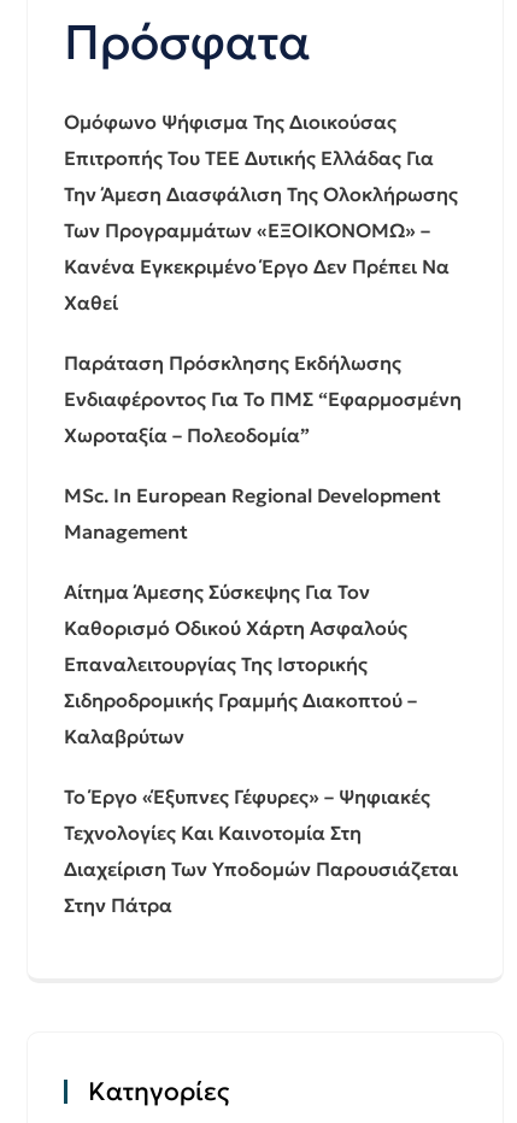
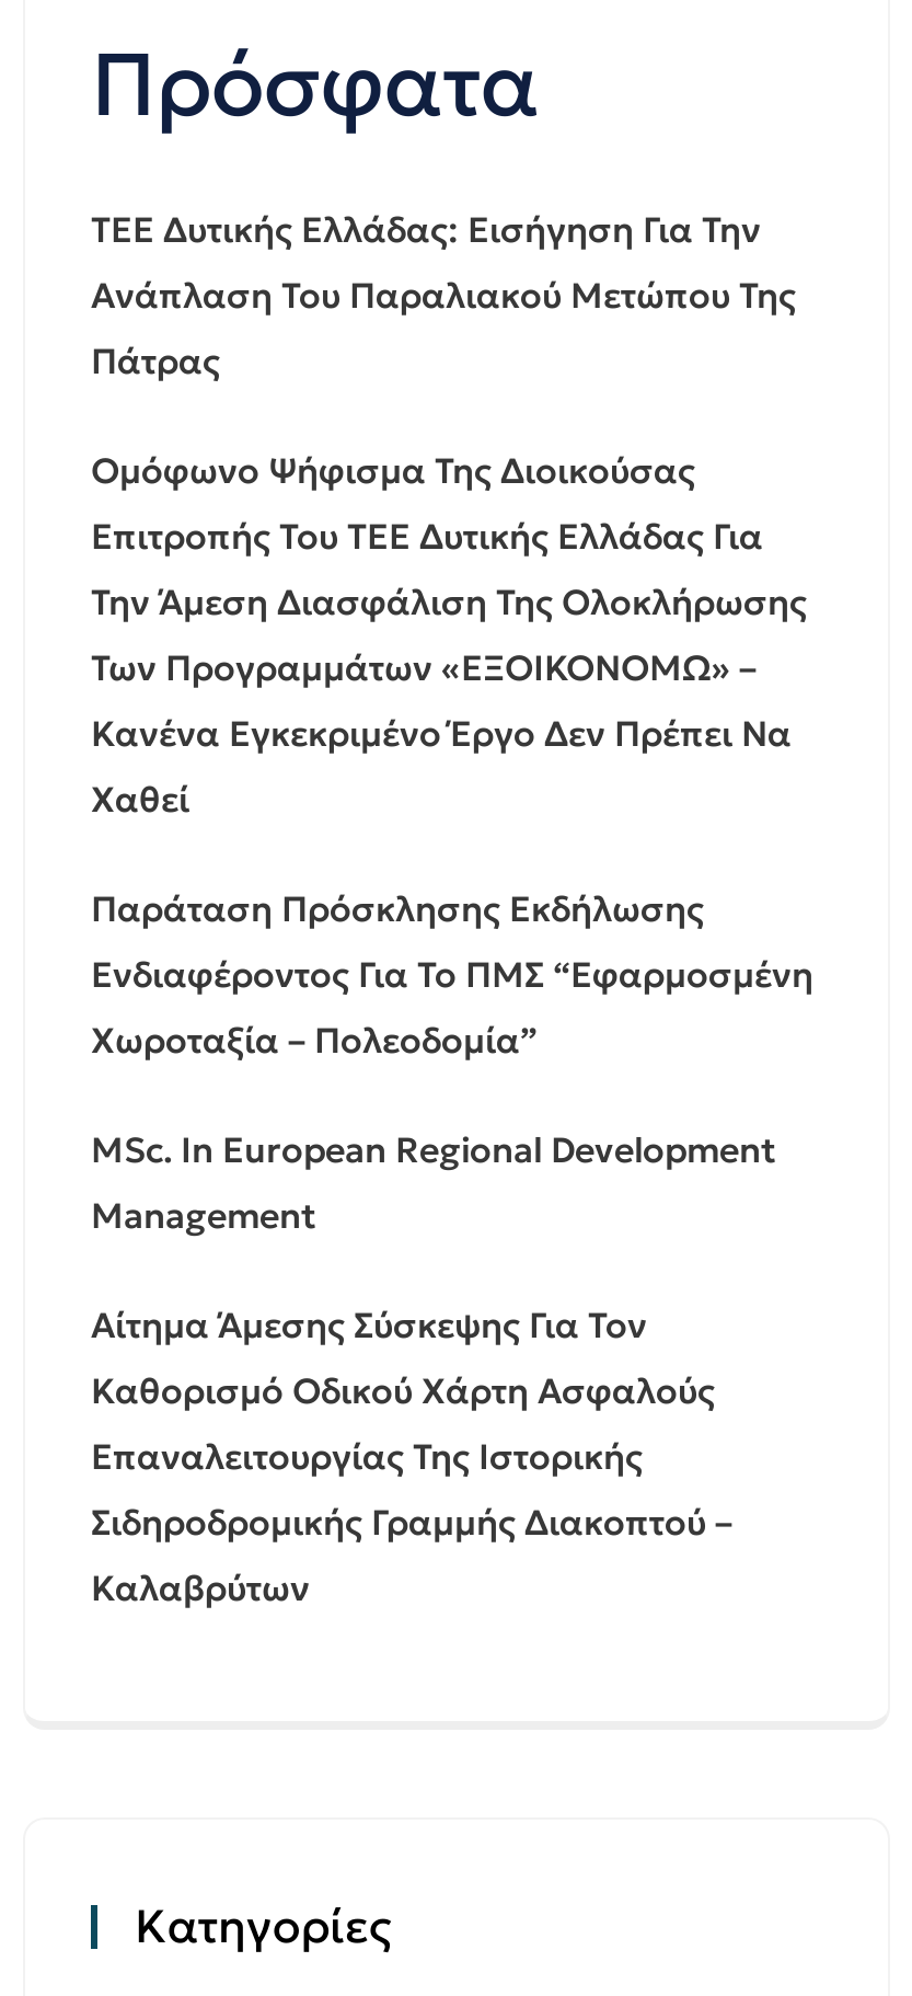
+ ΤΕΕ Δυτικής Ελλάδας: Εισήγηση Για Την
+ Ανάπλαση Του Παραλιακού Μετώπου Της
+ Πάτρας

moved down: Ομόφωνο Ψήφισμα Της Διοικούσας | Επιτροπής Του ΤΕΕ Δυτικής Ελλάδας Για | Την Άμεση Διασφάλιση Της Ολοκλήρωσης | ... | Σιδηροδρομικής Γραμμής Διακοπτού – | Καλαβρύτων

- Το Έργο «Έξυπνες Γέφυρες» – Ψηφιακές
- Τεχνολογίες Και Καινοτομία Στη
- Διαχείριση Των Υποδομών Παρουσιάζεται
- Στην Πάτρα
